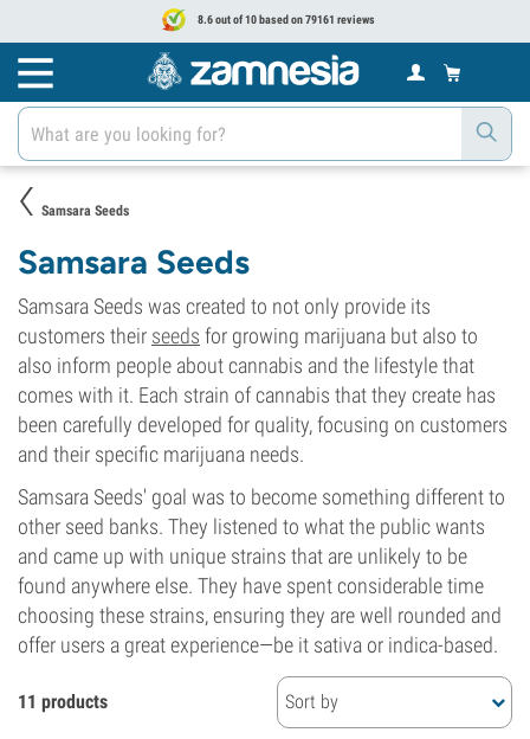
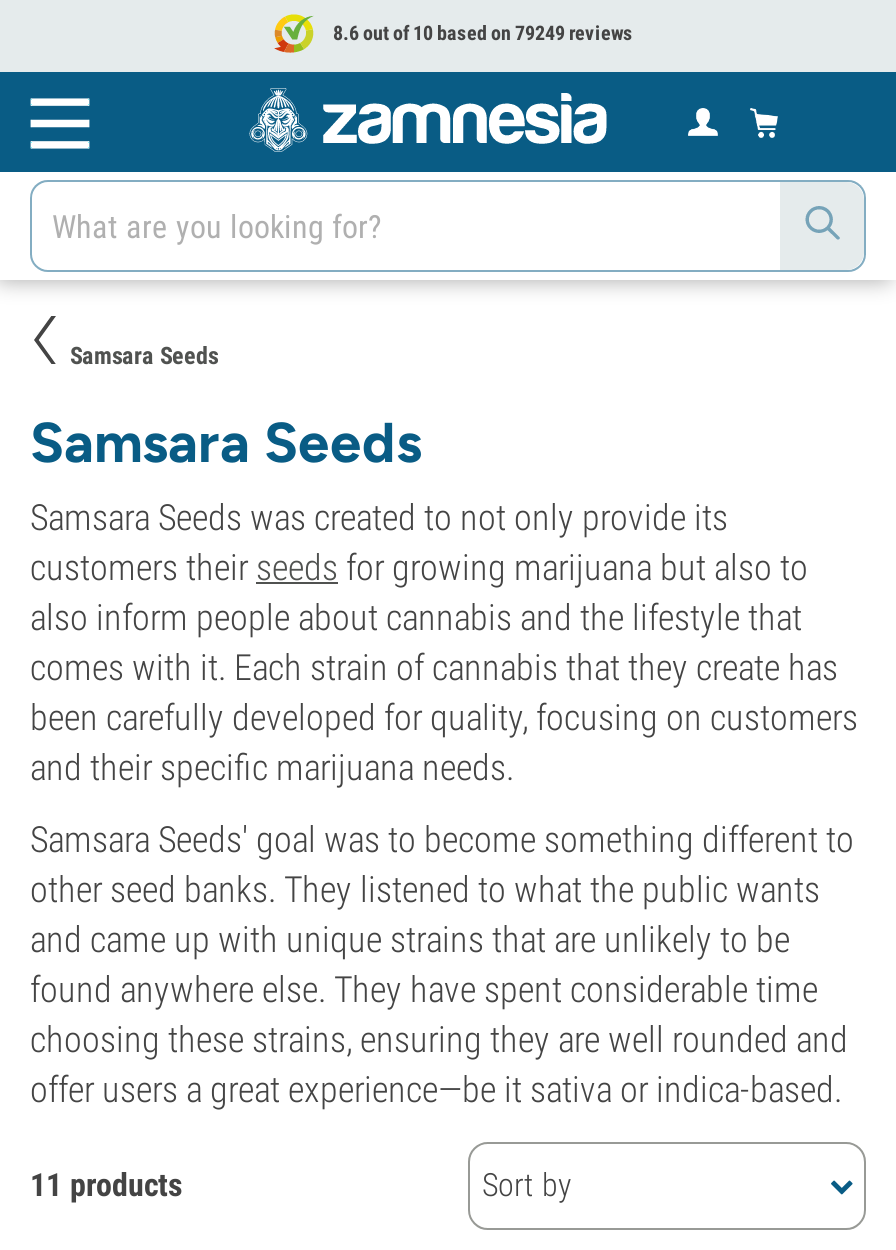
- 8.6 out of 10 based on 79161 reviews
+ 8.6 out of 10 based on 79249 reviews
